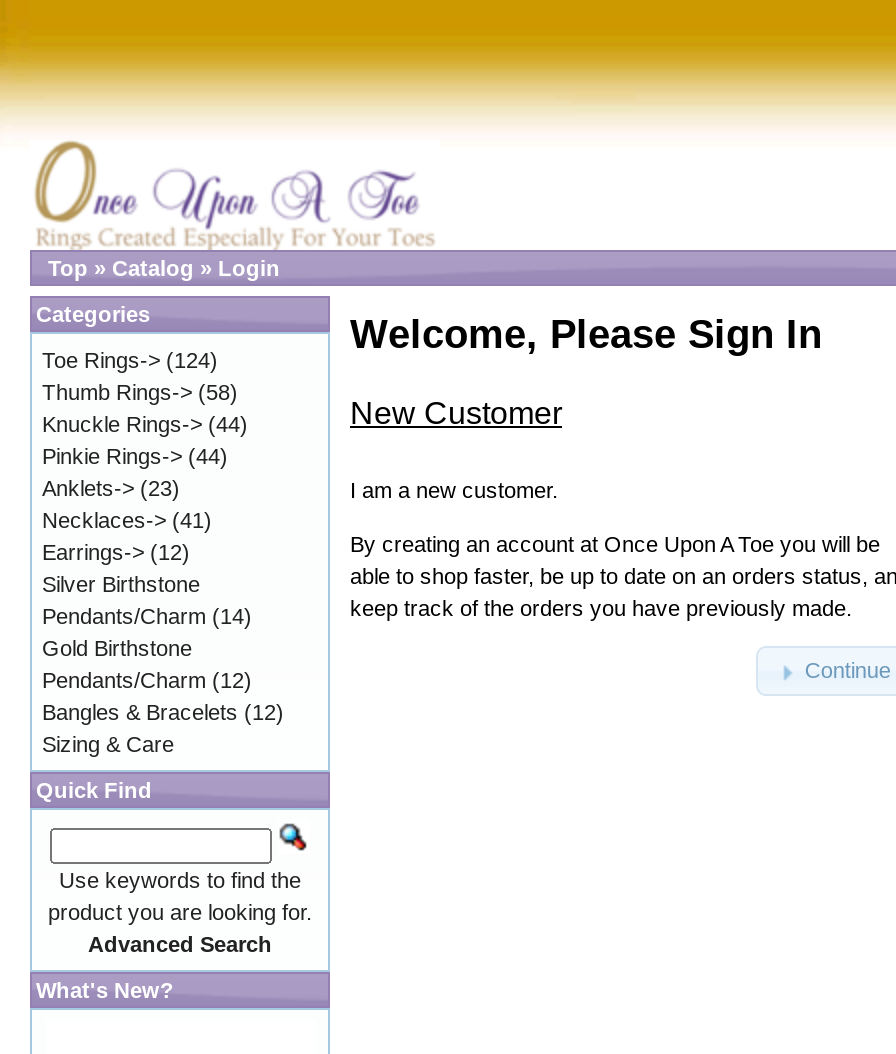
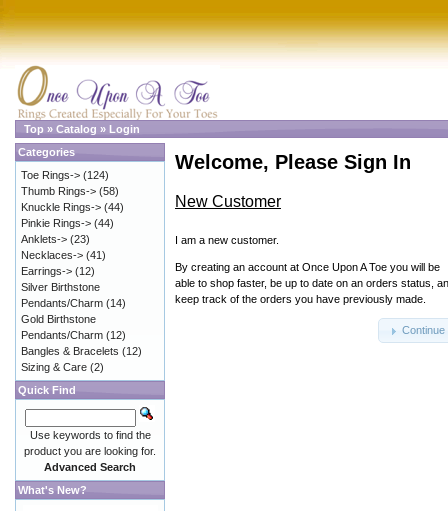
- Sizing & Care
+ Sizing & Care (2)
